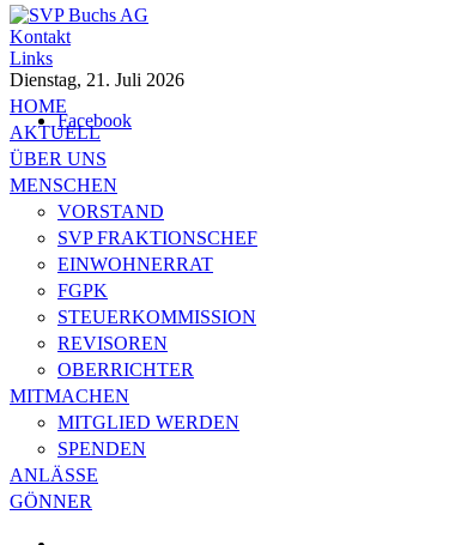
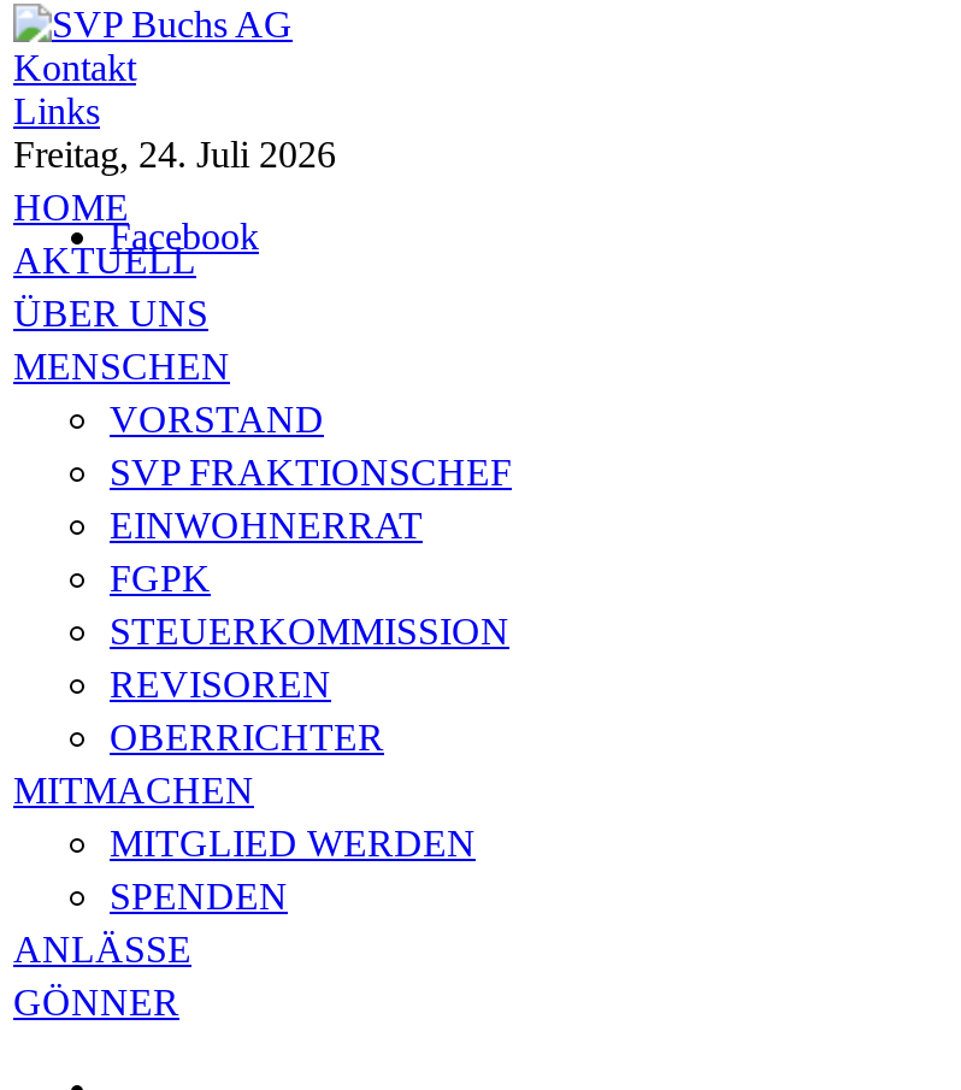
- Dienstag, 21. Juli 2026
+ Freitag, 24. Juli 2026
